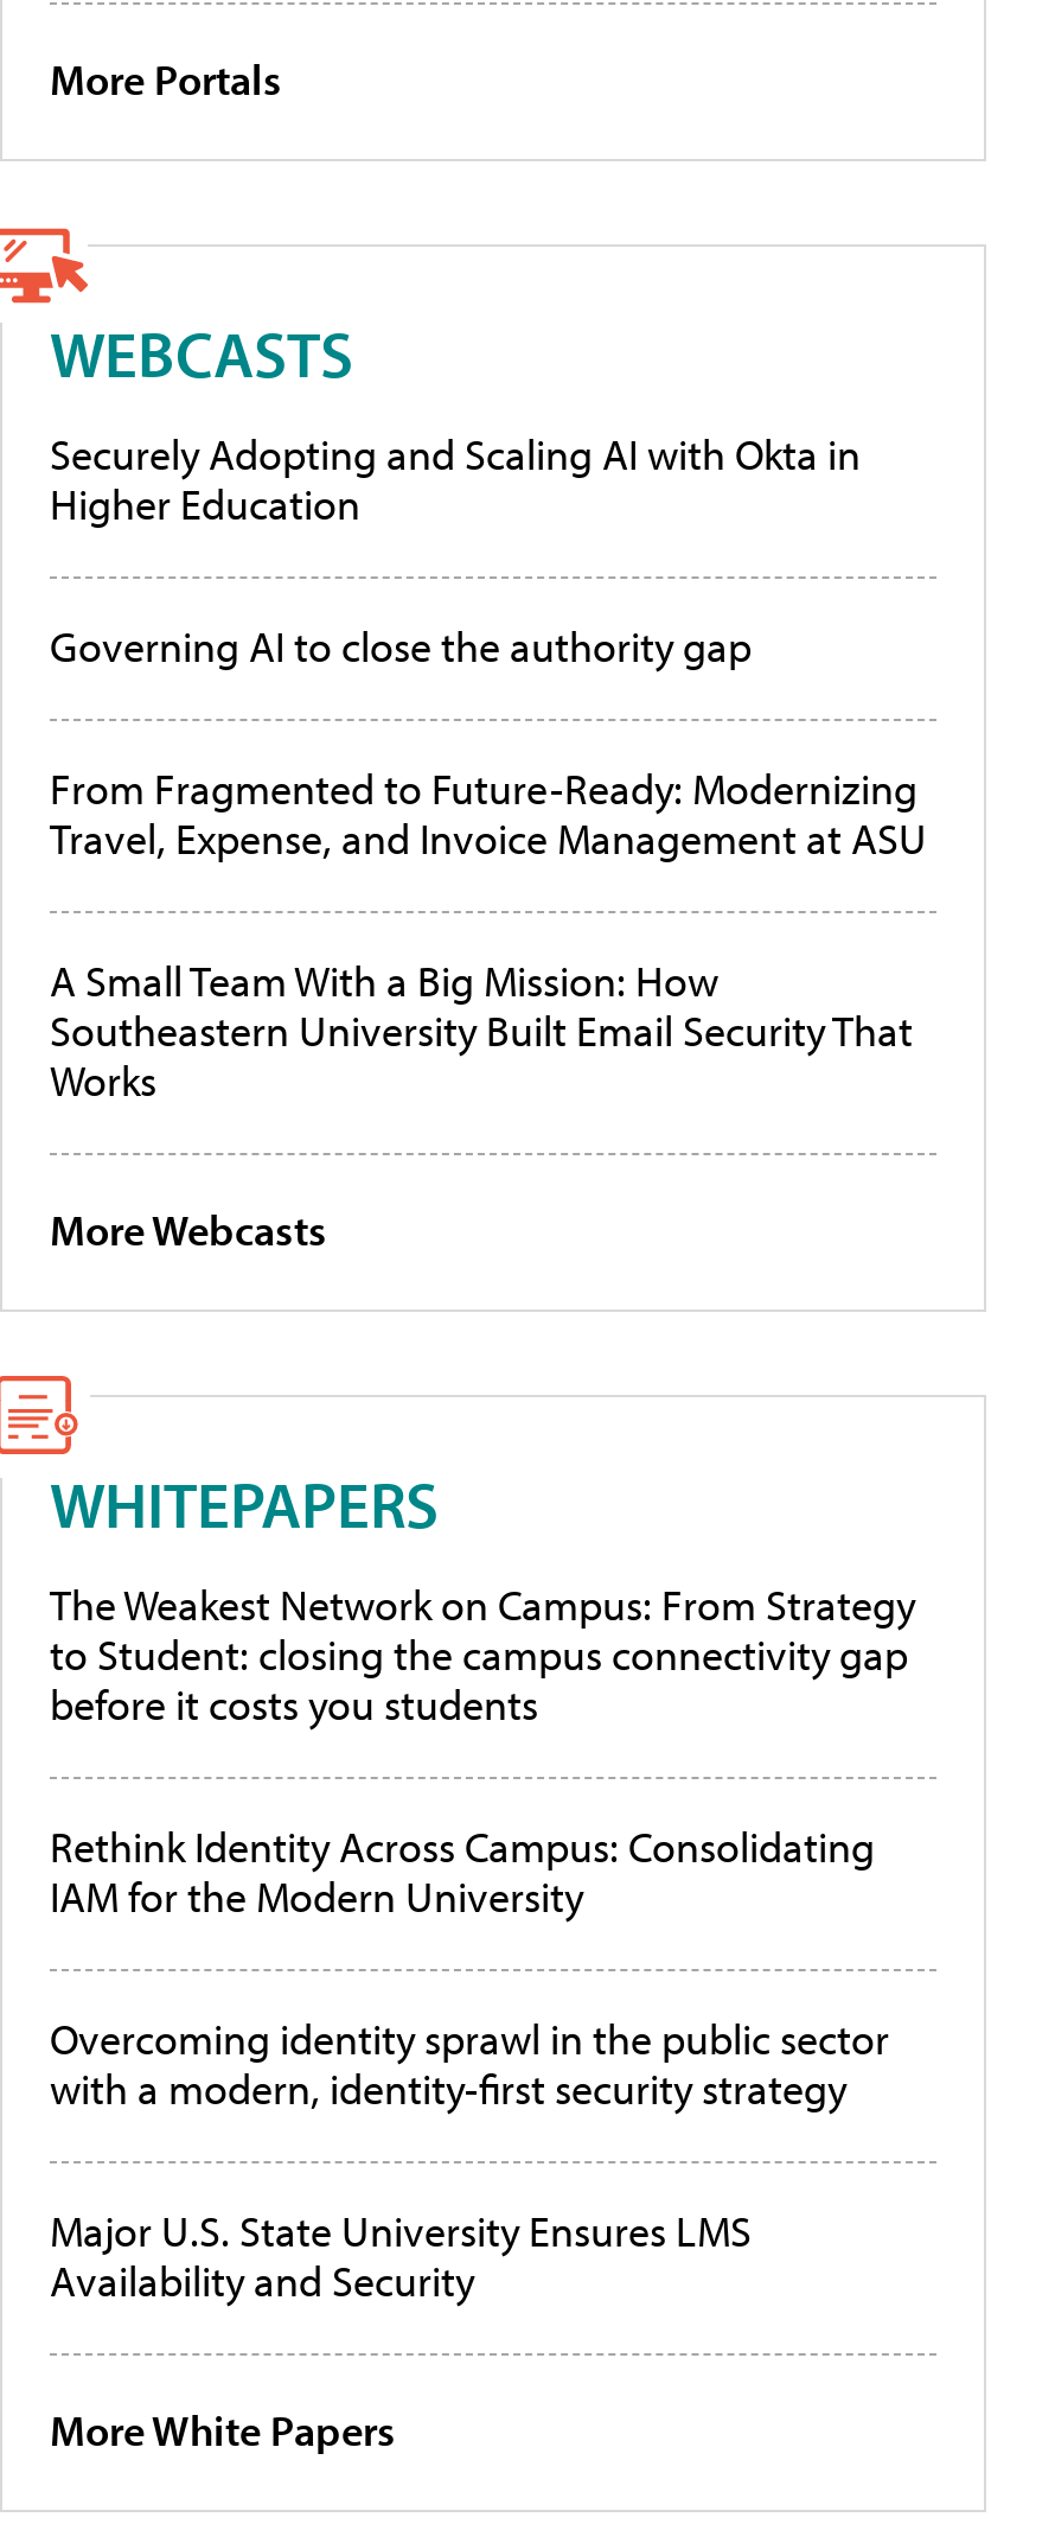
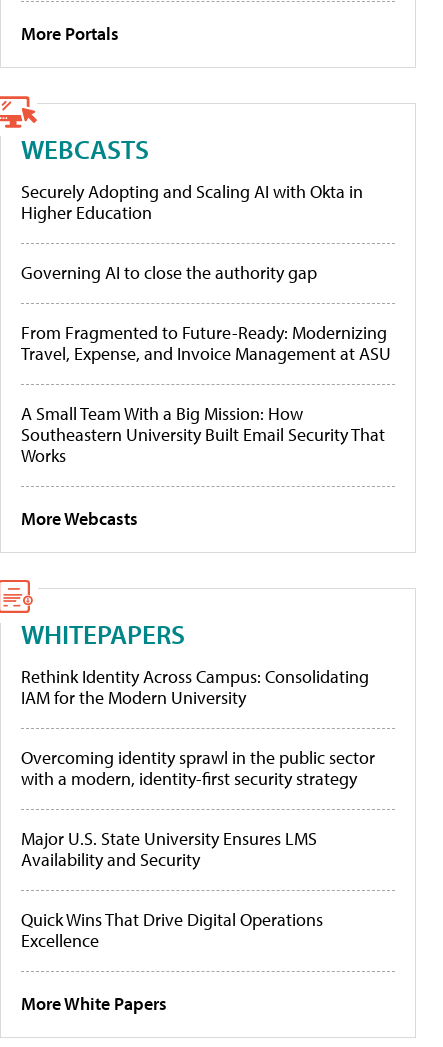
- The Weakest Network on Campus: From Strategy
- to Student: closing the campus connectivity gap
- before it costs you students

moved up: Rethink Identity Across Campus: Consolidating | IAM for the Modern University | Overcoming identity sprawl in the public sector | with a modern, identity-first security strategy | Major U.S. State University Ensures LMS | Availability and Security

+ Quick Wins That Drive Digital Operations
+ Excellence
